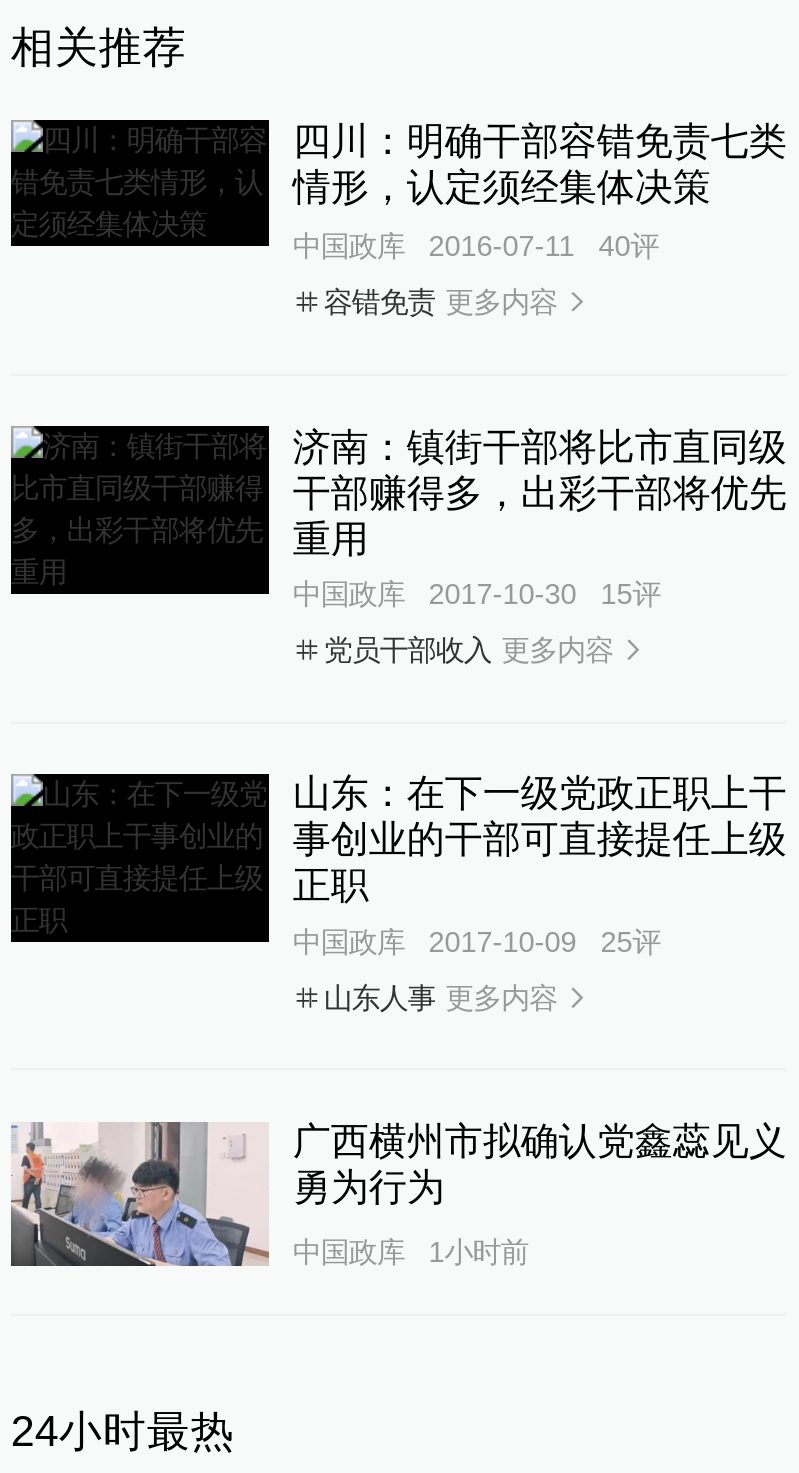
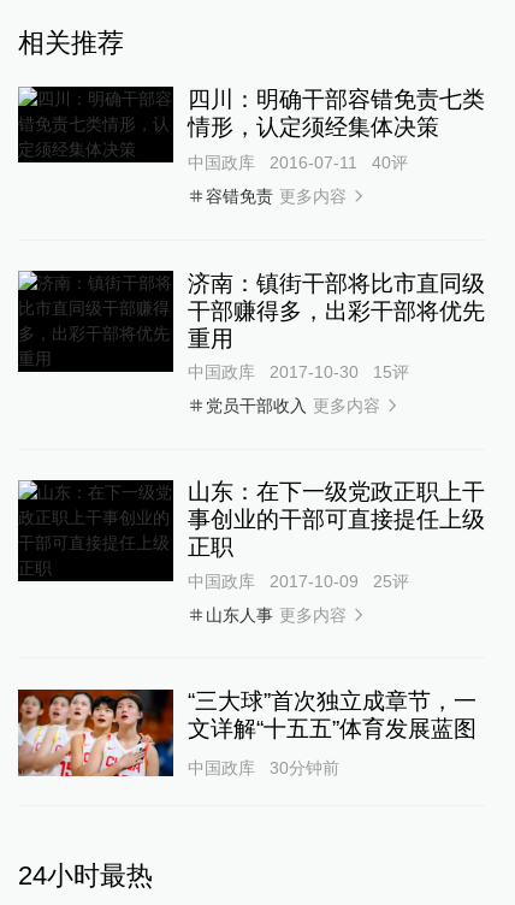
- [image]
- 广西横州市拟确认党鑫蕊见义
- 勇为行为
+ [image]
+ “三大球”首次独立成章节，一
+ 文详解“十五五”体育发展蓝图

- 中国政库 1小时前
+ 中国政库 30分钟前
